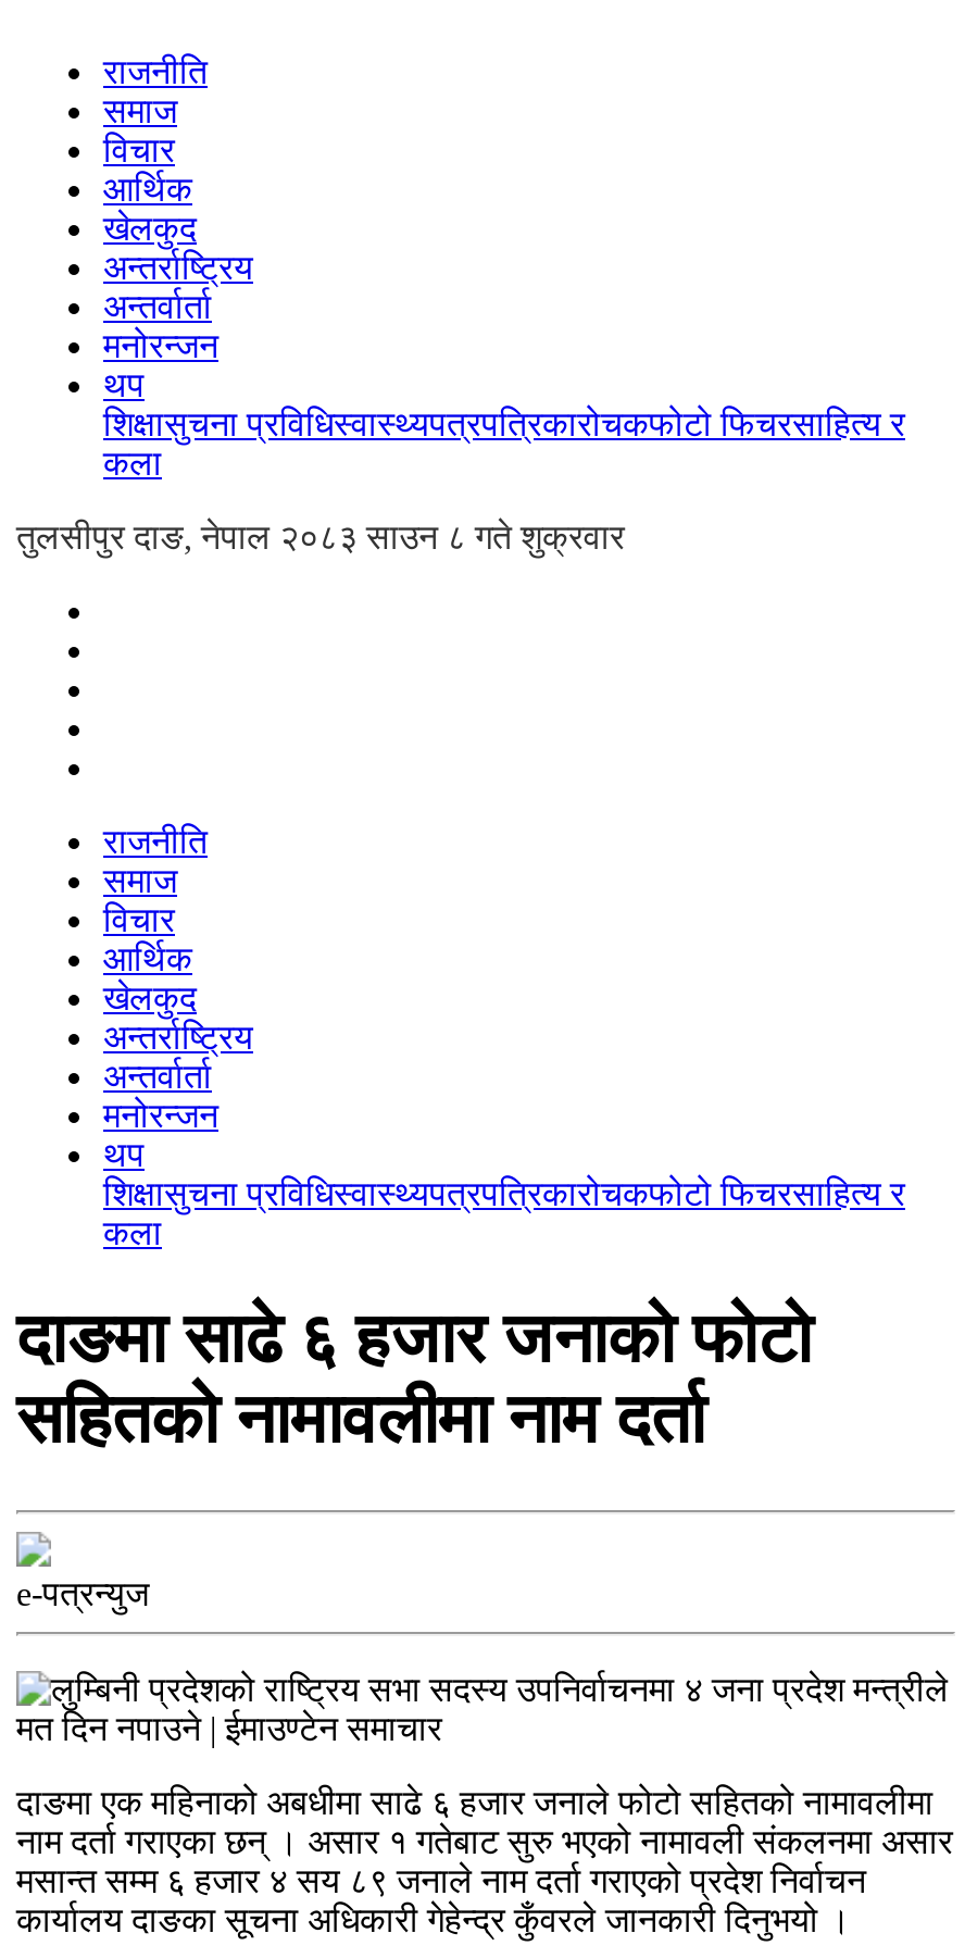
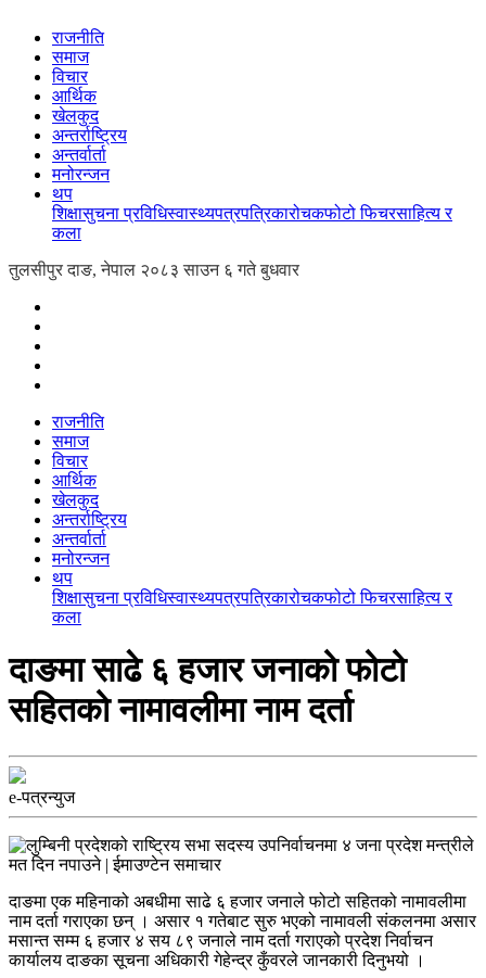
- तुलसीपुर दाङ, नेपाल २०८३ साउन ८ गते शुक्रवार
+ तुलसीपुर दाङ, नेपाल २०८३ साउन ६ गते बुधवार
